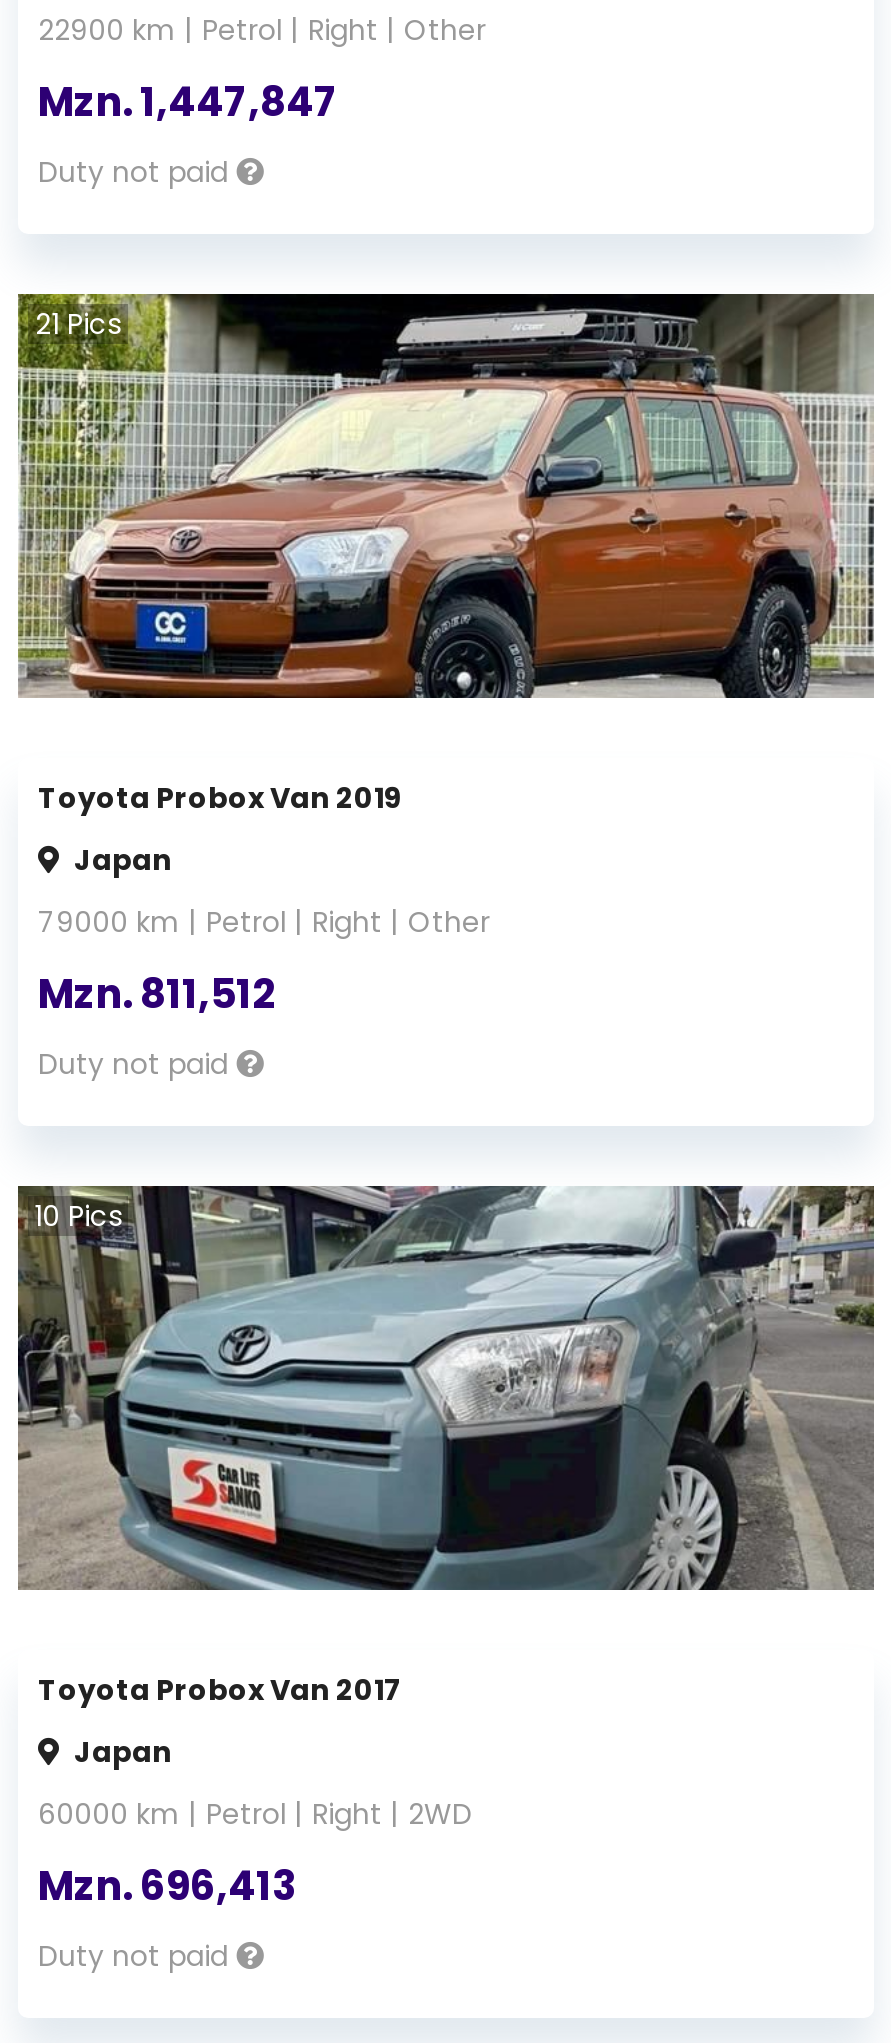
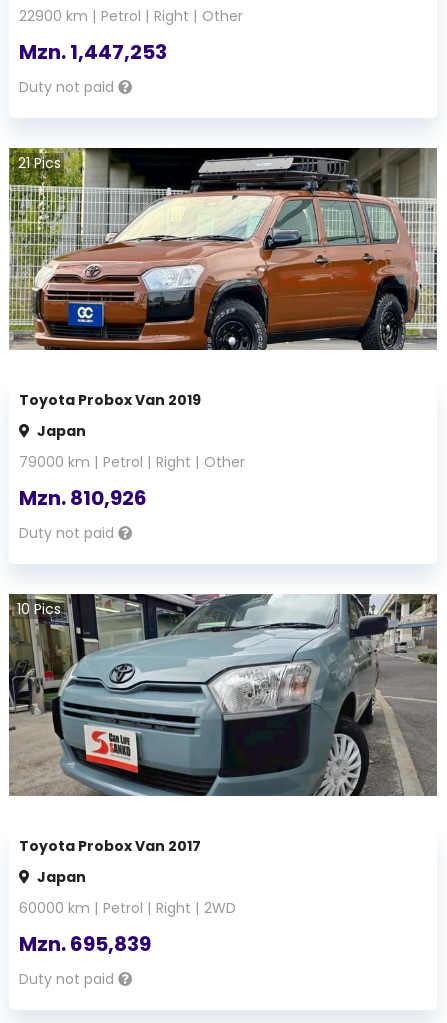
- Mzn.1,447,847
+ Mzn.1,447,253

- Mzn. 811,512
+ Mzn. 810,926

- Mzn. 696,413
+ Mzn. 695,839
